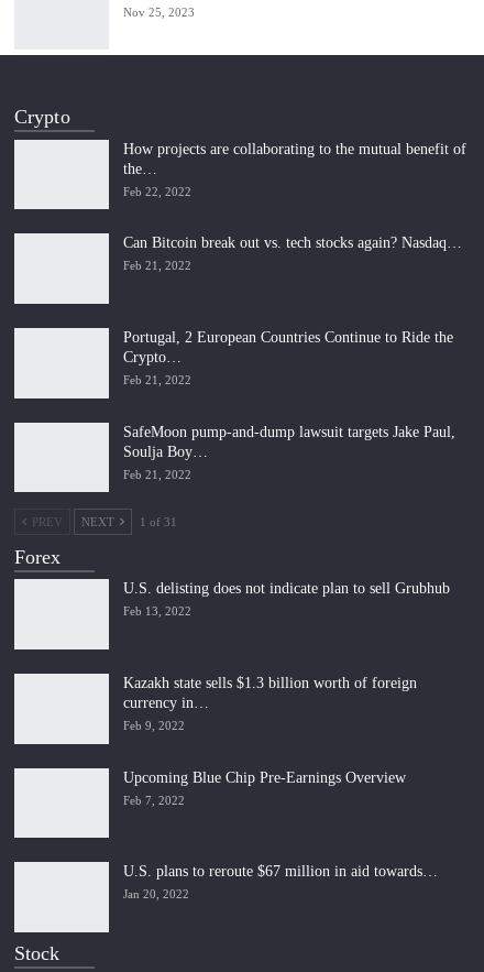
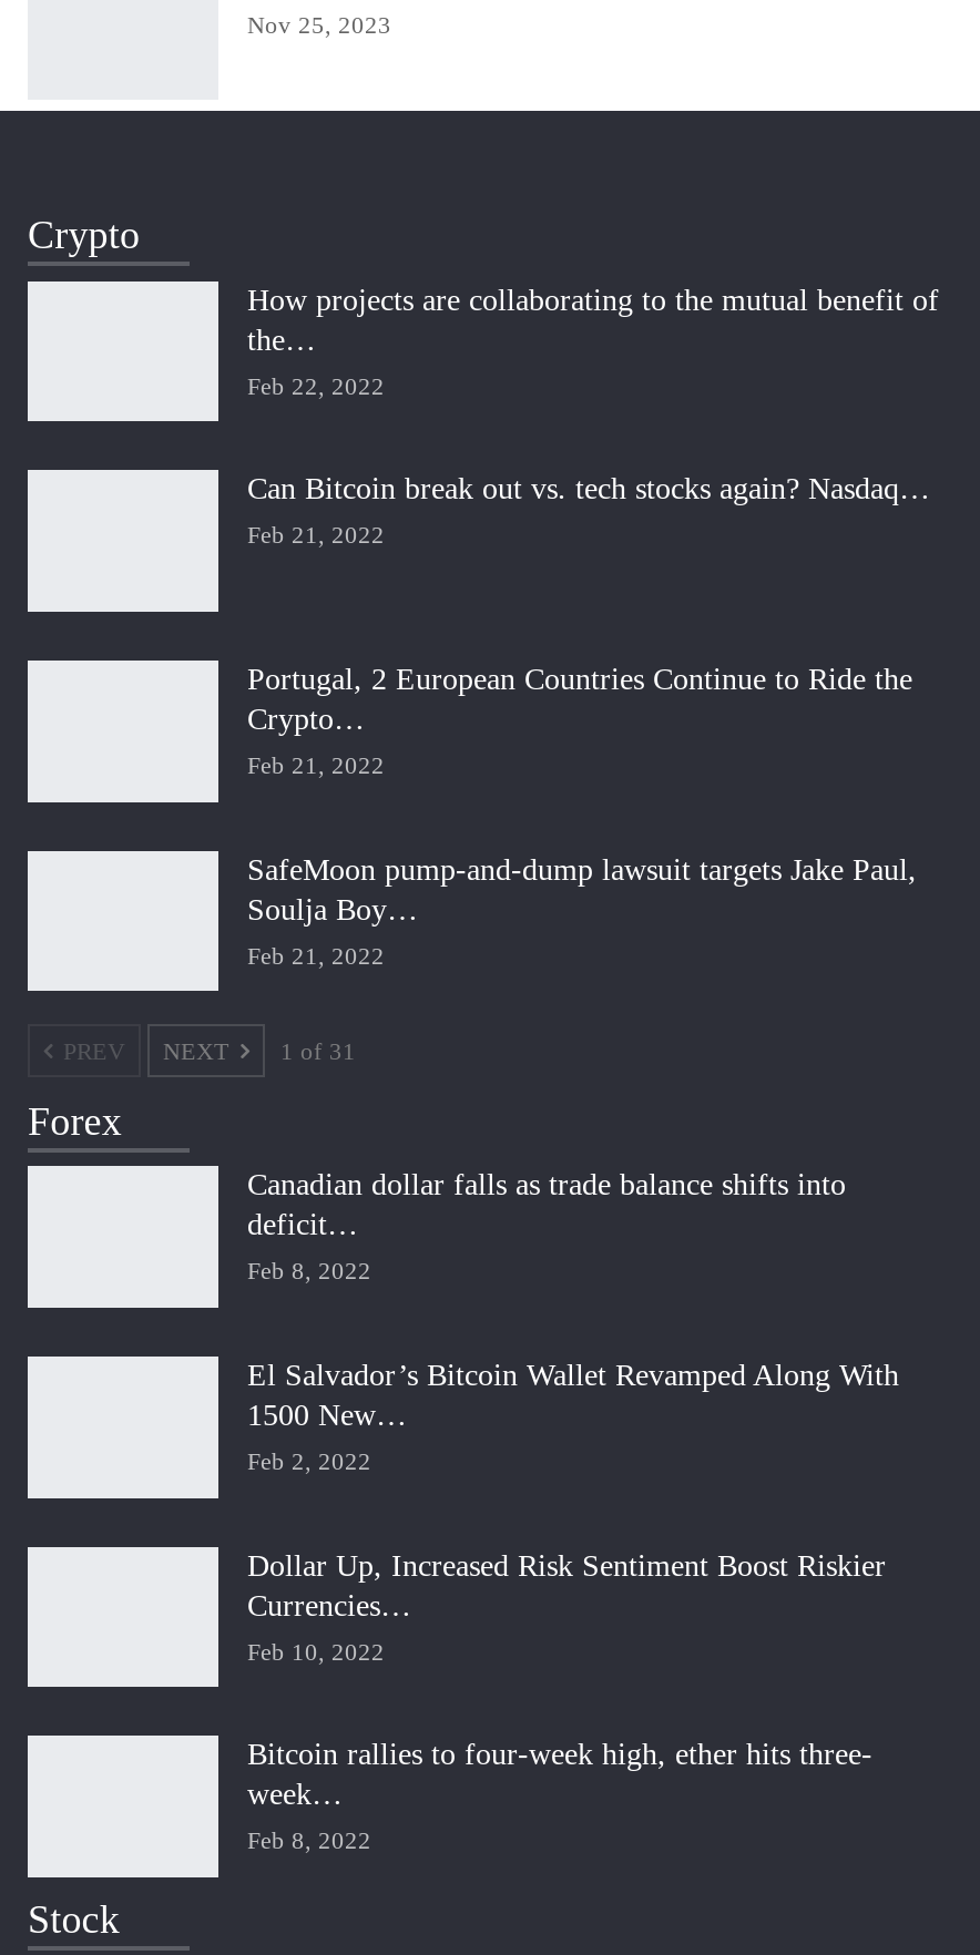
- U.S. delisting does not indicate plan to sell Grubhub
+ Canadian dollar falls as trade balance shifts into
+ deficit…

- Feb 13, 2022
+ Feb 8, 2022

- Kazakh state sells $1.3 billion worth of foreign
- currency in…
+ El Salvador’s Bitcoin Wallet Revamped Along With
+ 1500 New…

- Feb 9, 2022
+ Feb 2, 2022

- Upcoming Blue Chip Pre-Earnings Overview
+ Dollar Up, Increased Risk Sentiment Boost Riskier
+ Currencies…

- Feb 7, 2022
+ Feb 10, 2022

- U.S. plans to reroute $67 million in aid towards…
+ Bitcoin rallies to four-week high, ether hits three-
+ week…

- Jan 20, 2022
+ Feb 8, 2022
